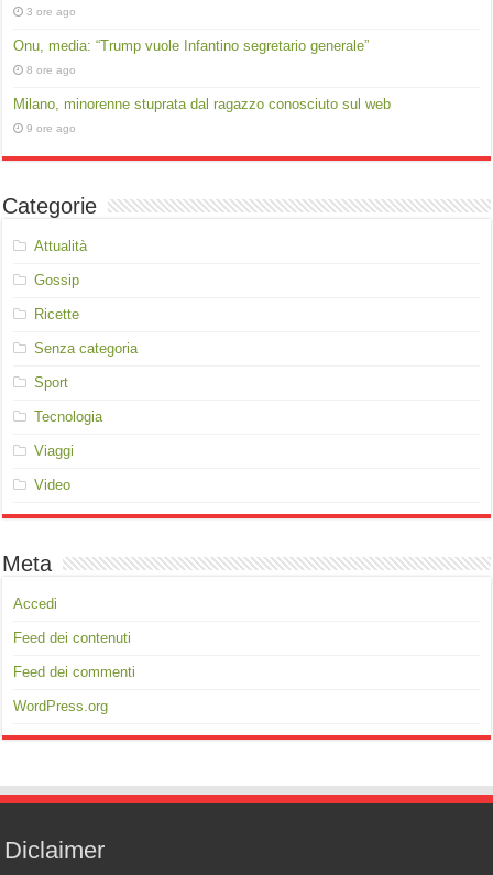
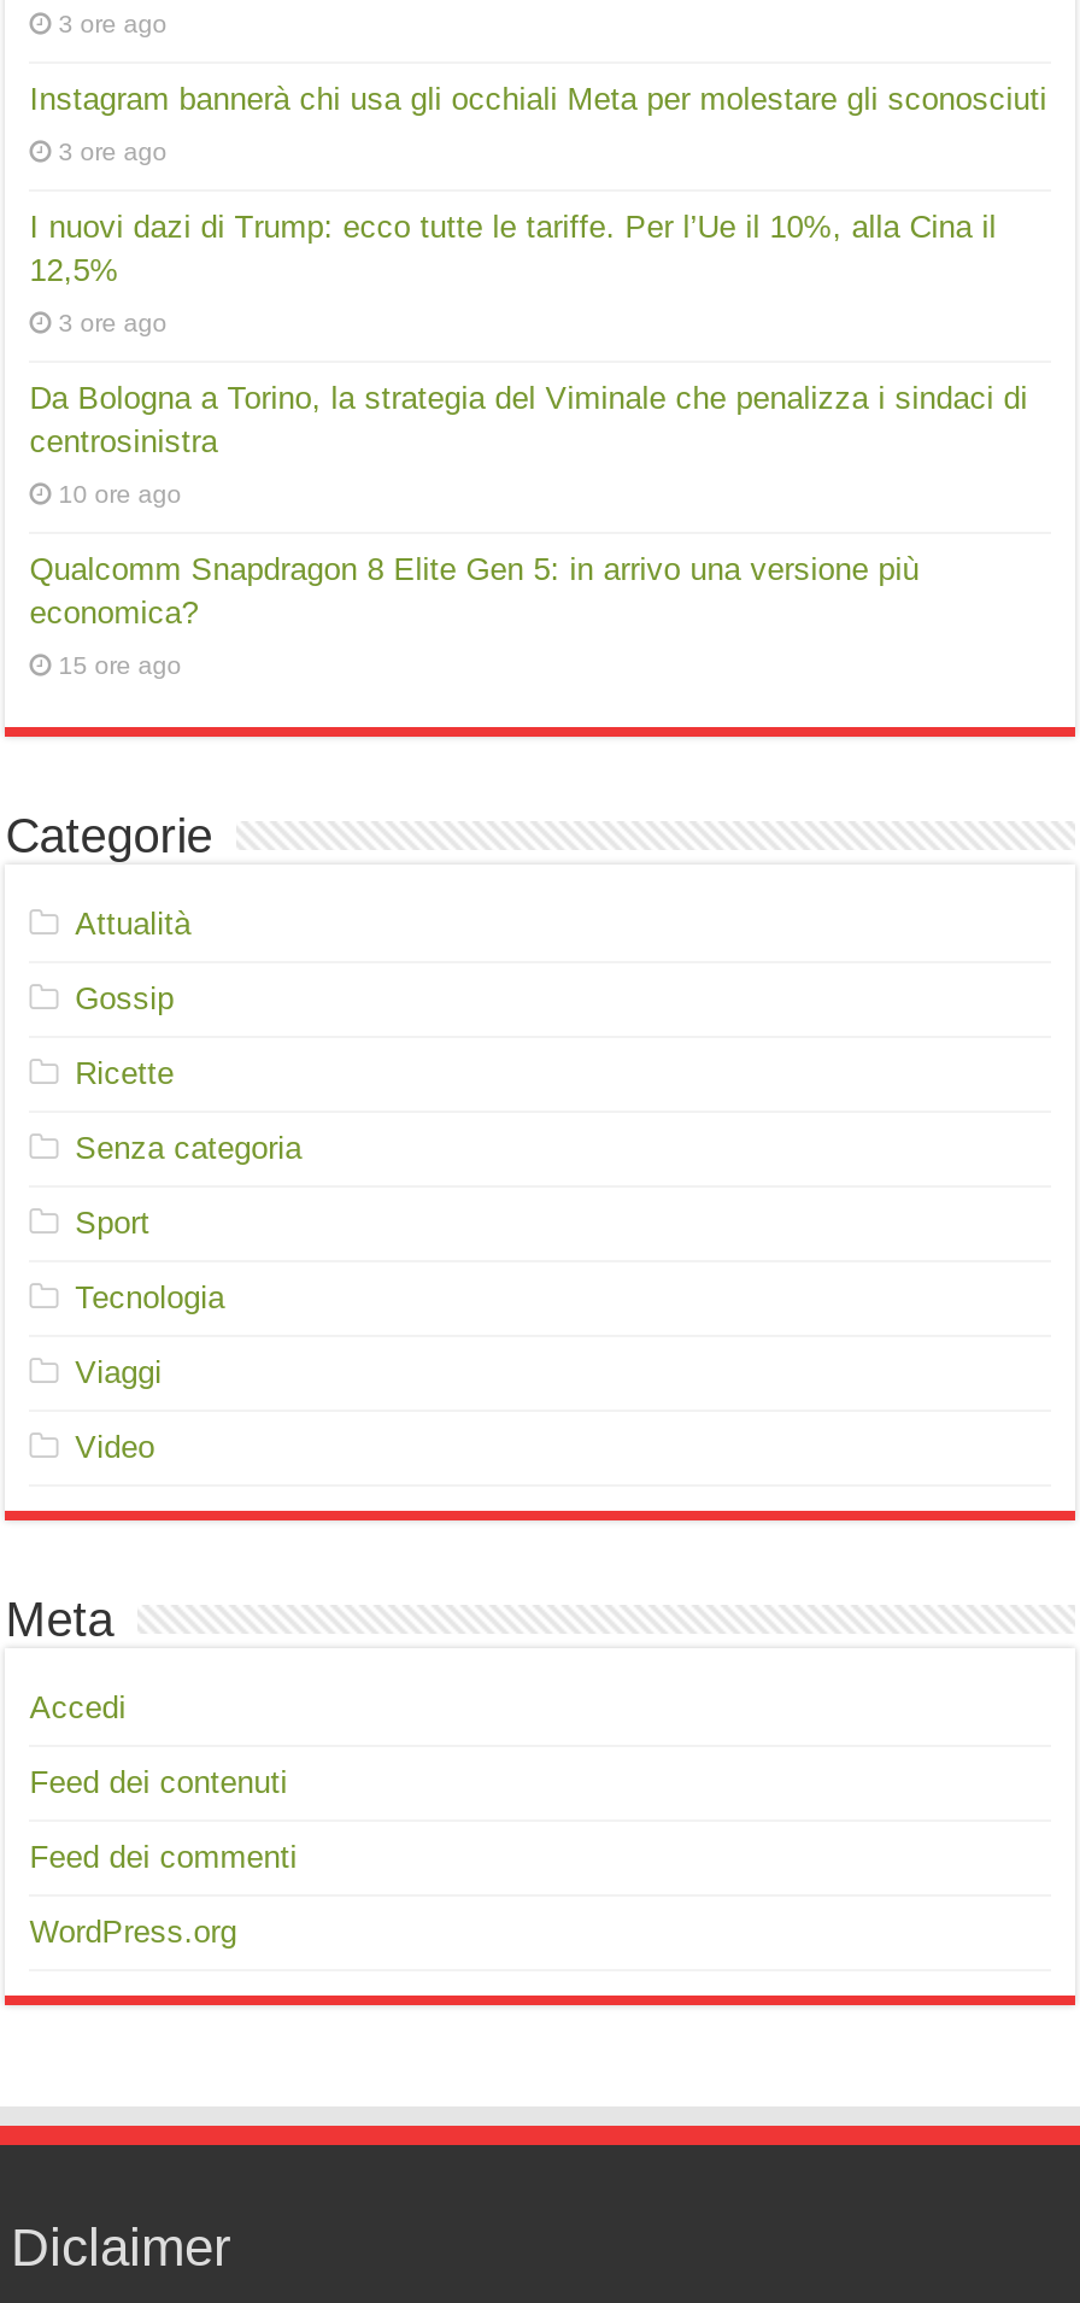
- Onu, media: “Trump vuole Infantino segretario generale”
- 8 ore ago
- Milano, minorenne stuprata dal ragazzo conosciuto sul web
- 9 ore ago
+ Instagram bannerà chi usa gli occhiali Meta per molestare gli sconosciuti
+ 3 ore ago
+ I nuovi dazi di Trump: ecco tutte le tariffe. Per l’Ue il 10%, alla Cina il
+ 12,5%
+ 3 ore ago
+ Da Bologna a Torino, la strategia del Viminale che penalizza i sindaci di
+ centrosinistra
+ 10 ore ago
+ Qualcomm Snapdragon 8 Elite Gen 5: in arrivo una versione più
+ economica?
+ 15 ore ago
